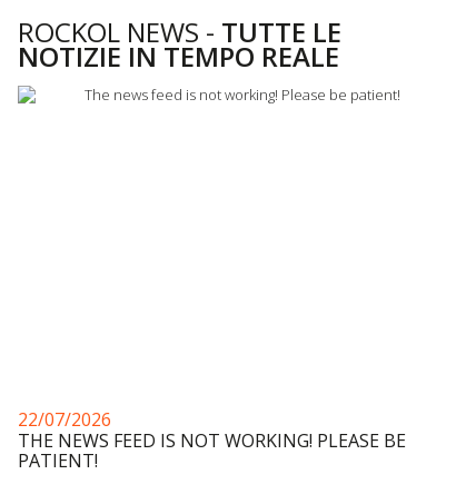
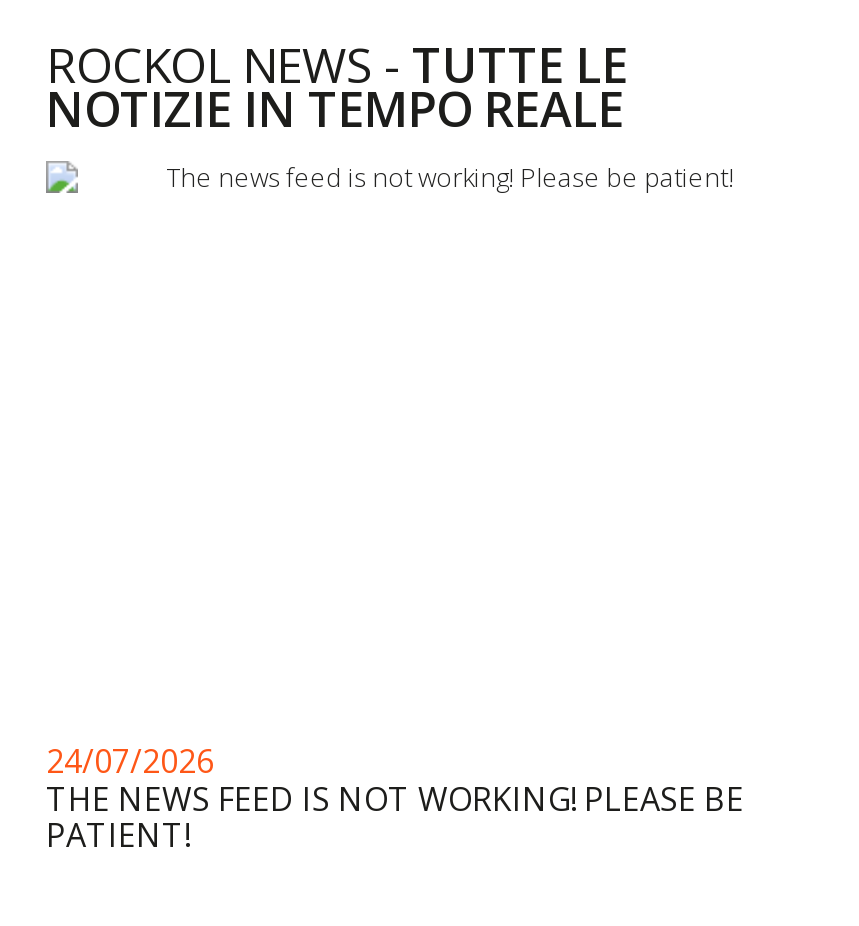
- 22/07/2026
+ 24/07/2026
